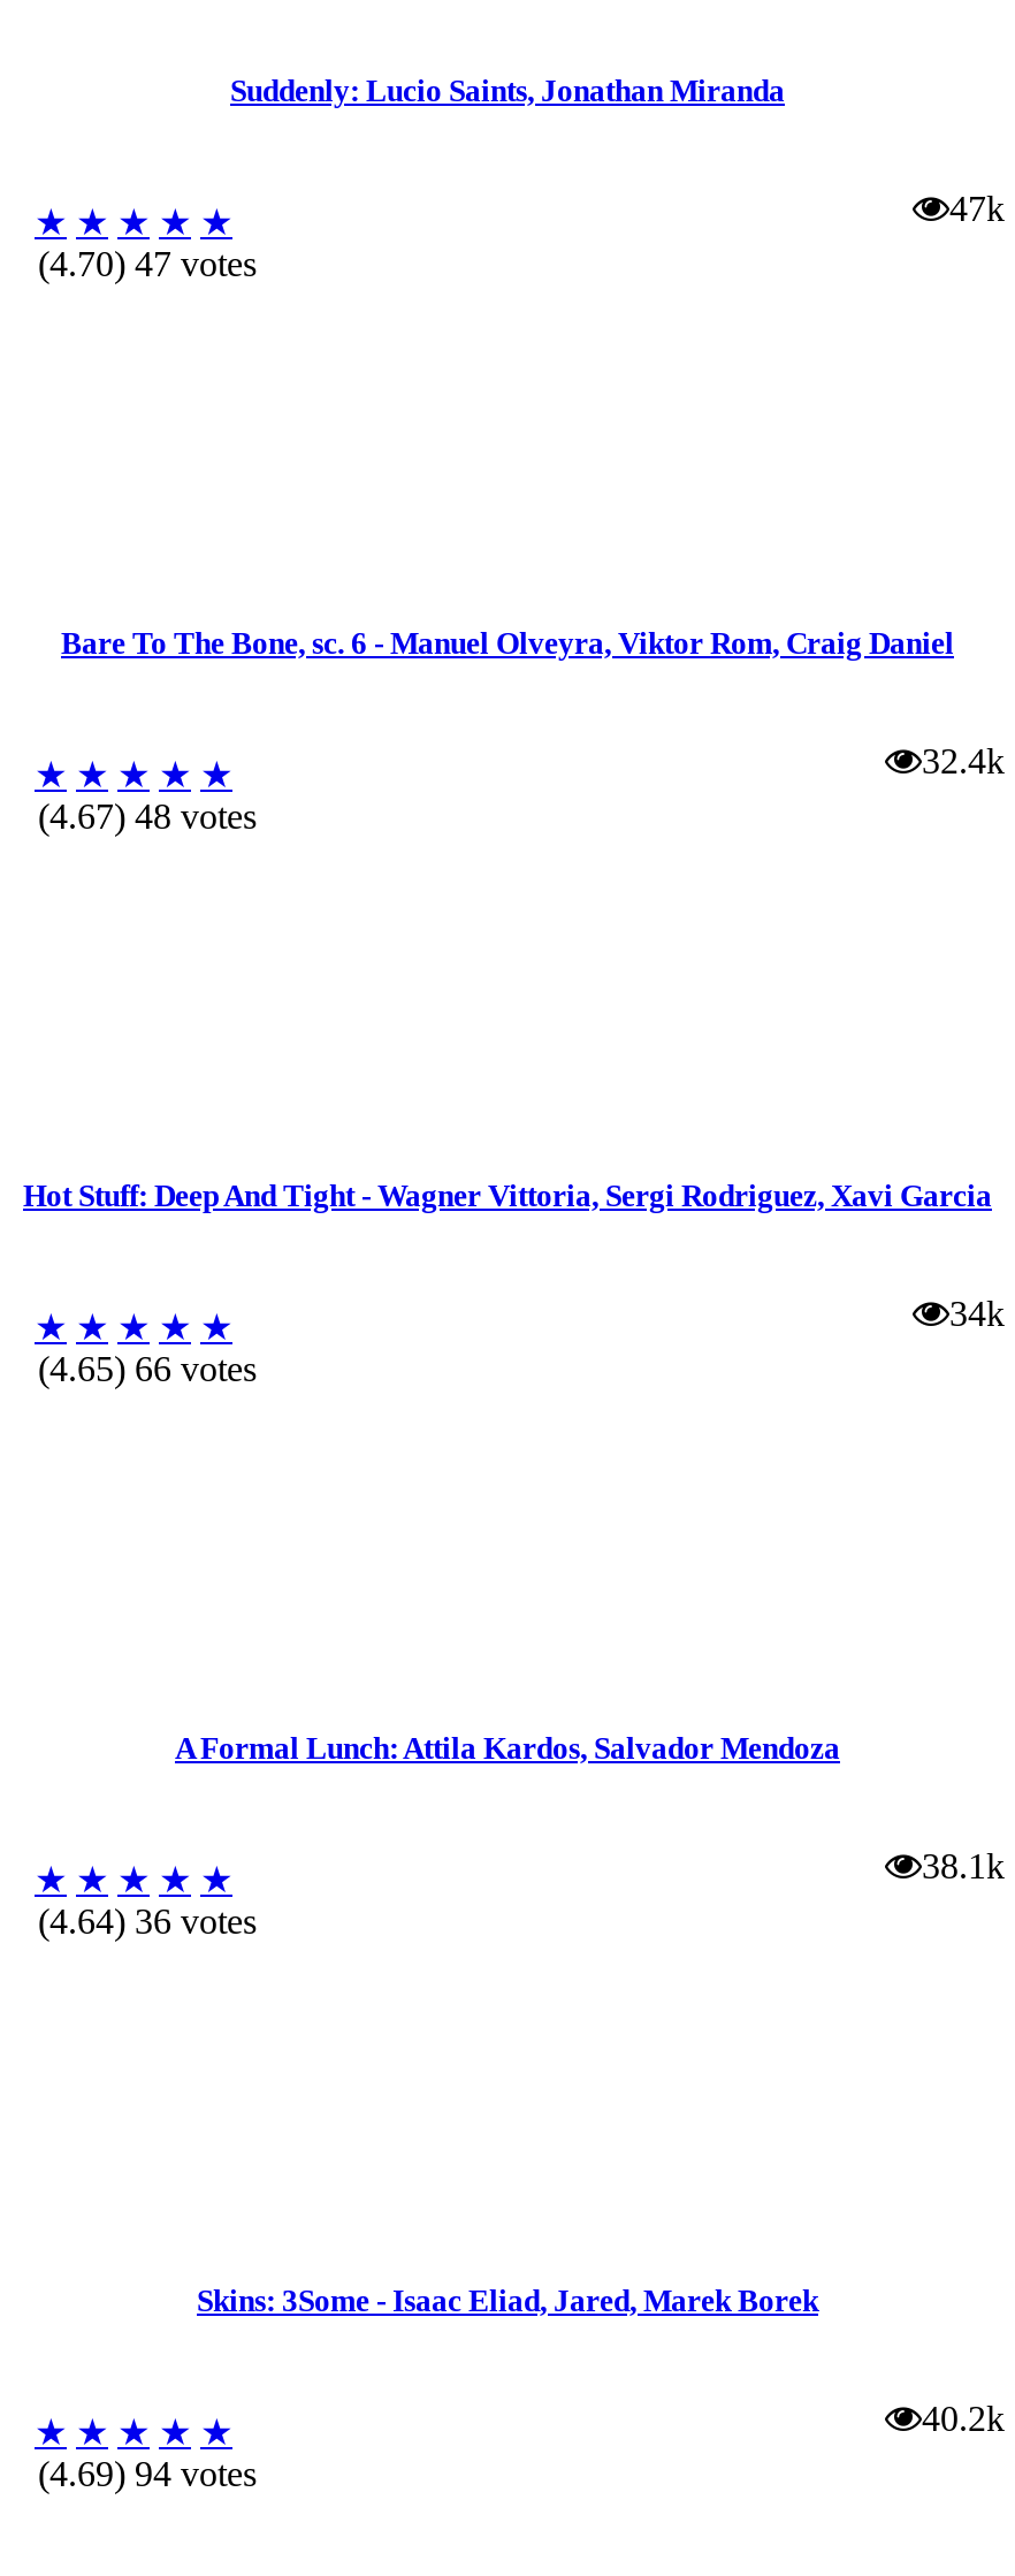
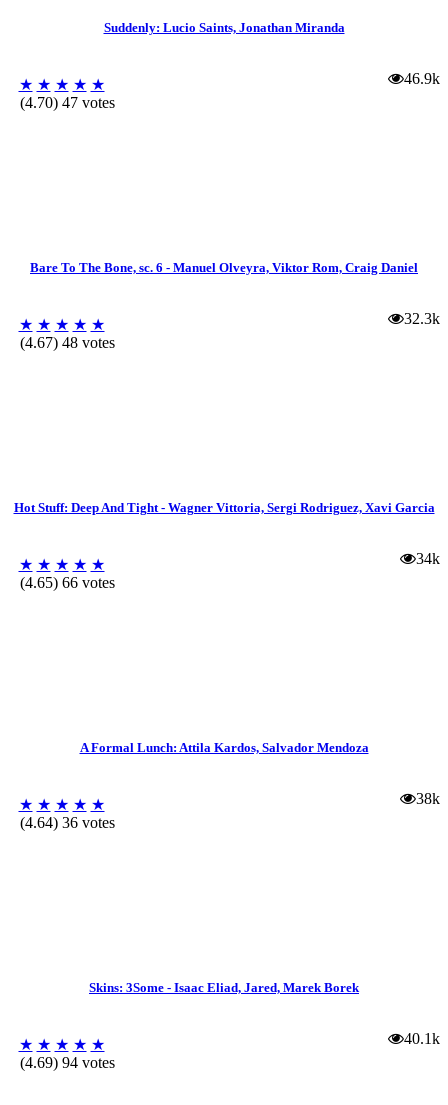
- 47k
+ 46.9k

- 32.4k
+ 32.3k

- 38.1k
+ 38k

- 40.2k
+ 40.1k
